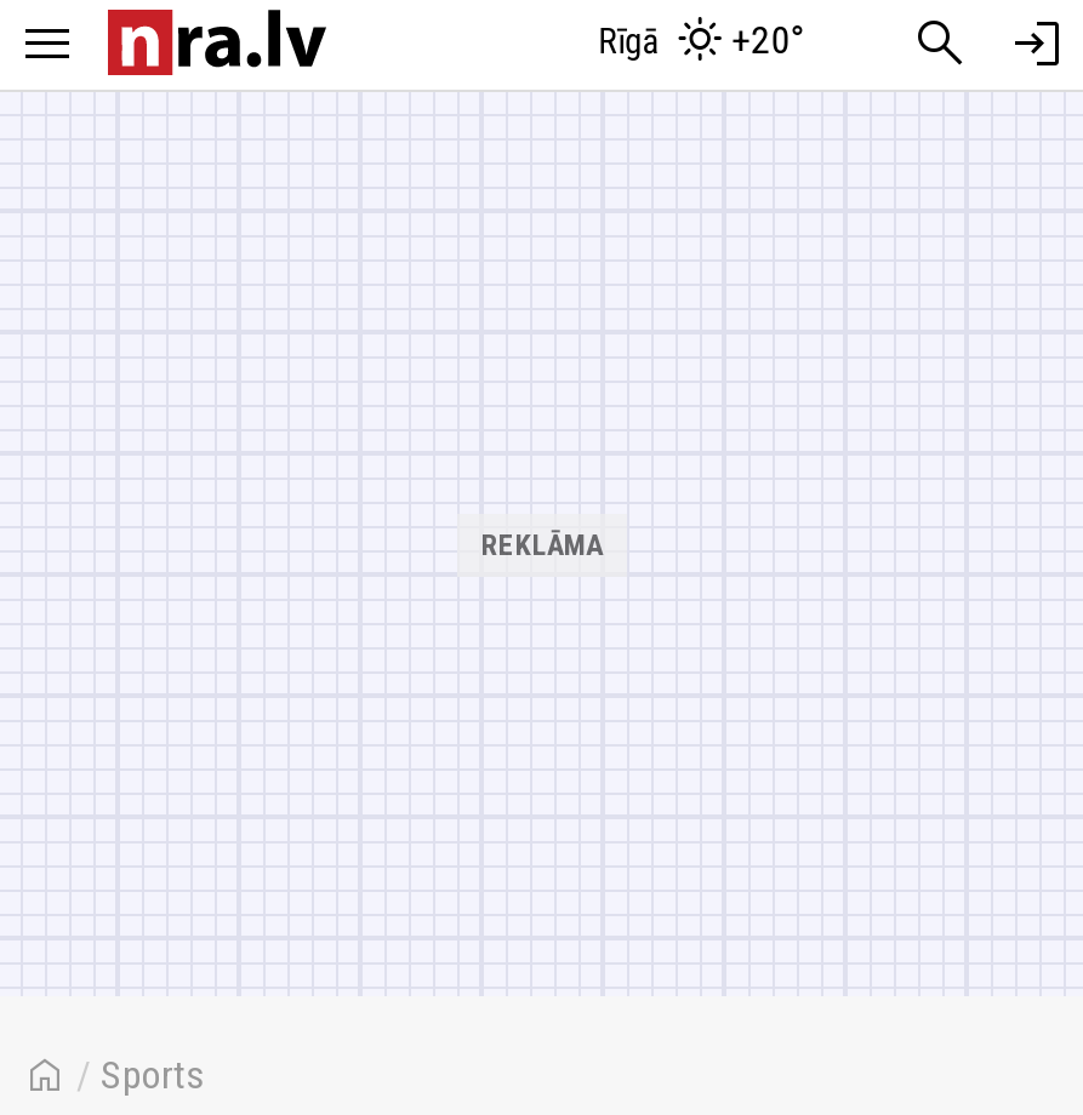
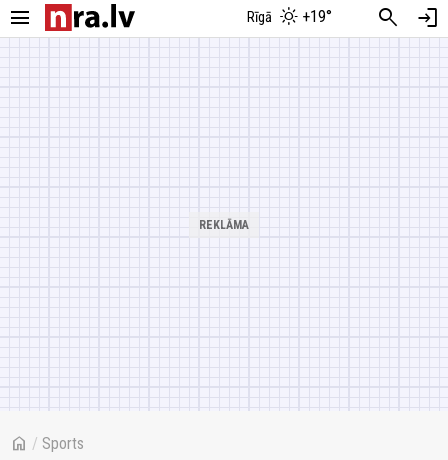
- Rīgā +20°
+ Rīgā +19°
